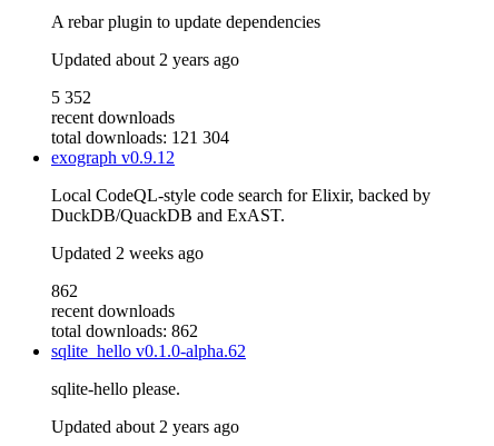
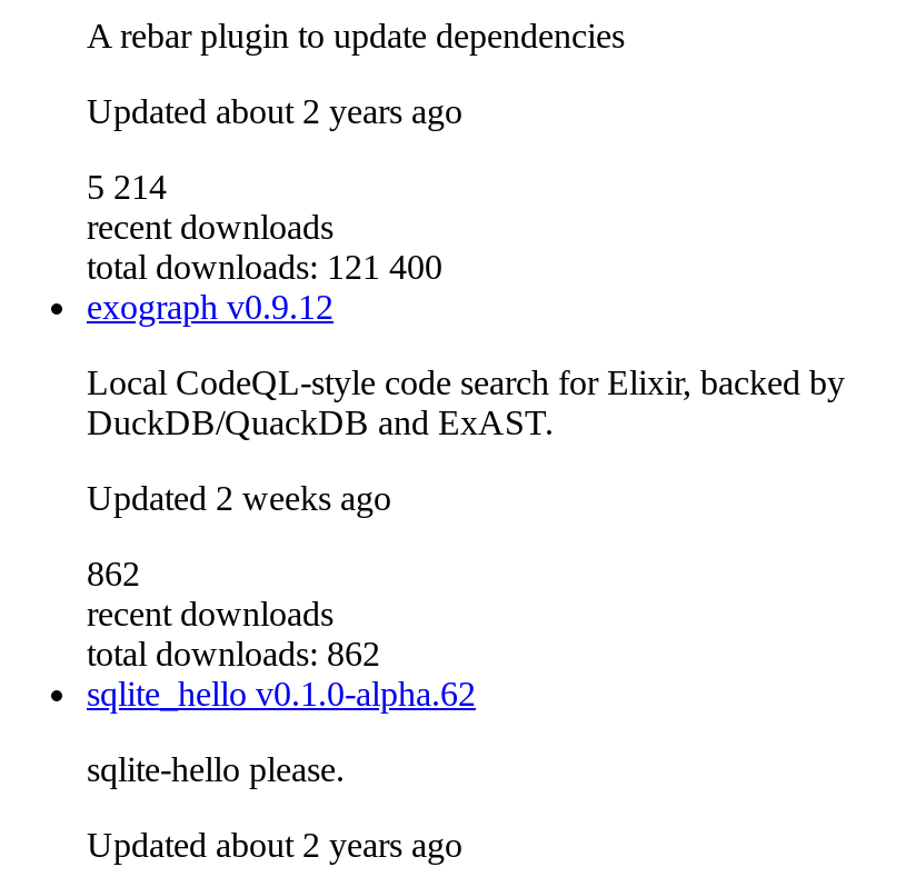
- 5 352
+ 5 214

- total downloads: 121 304
+ total downloads: 121 400
